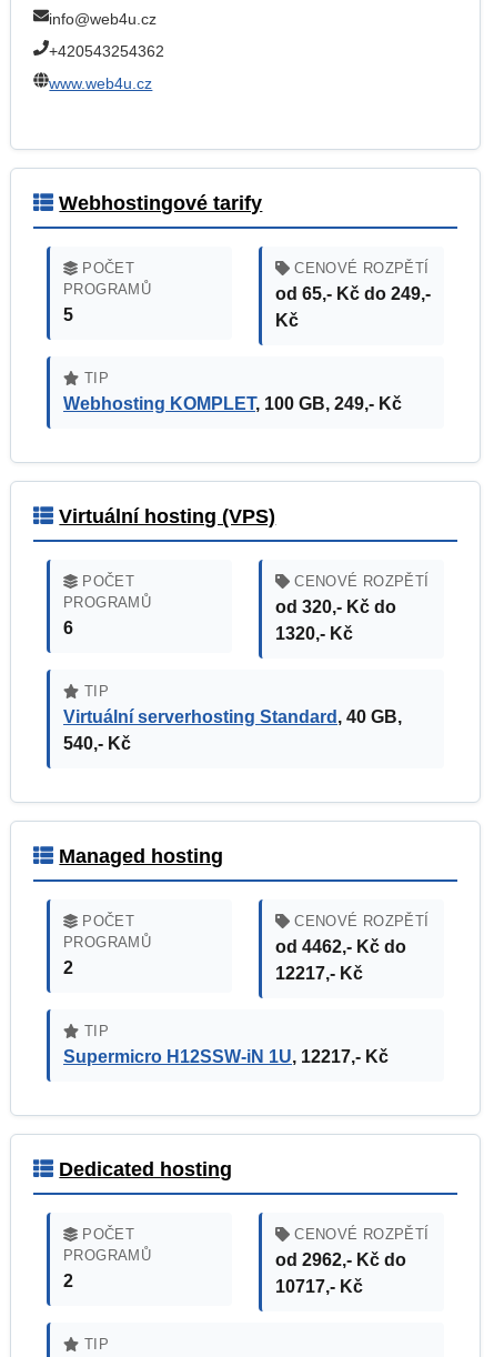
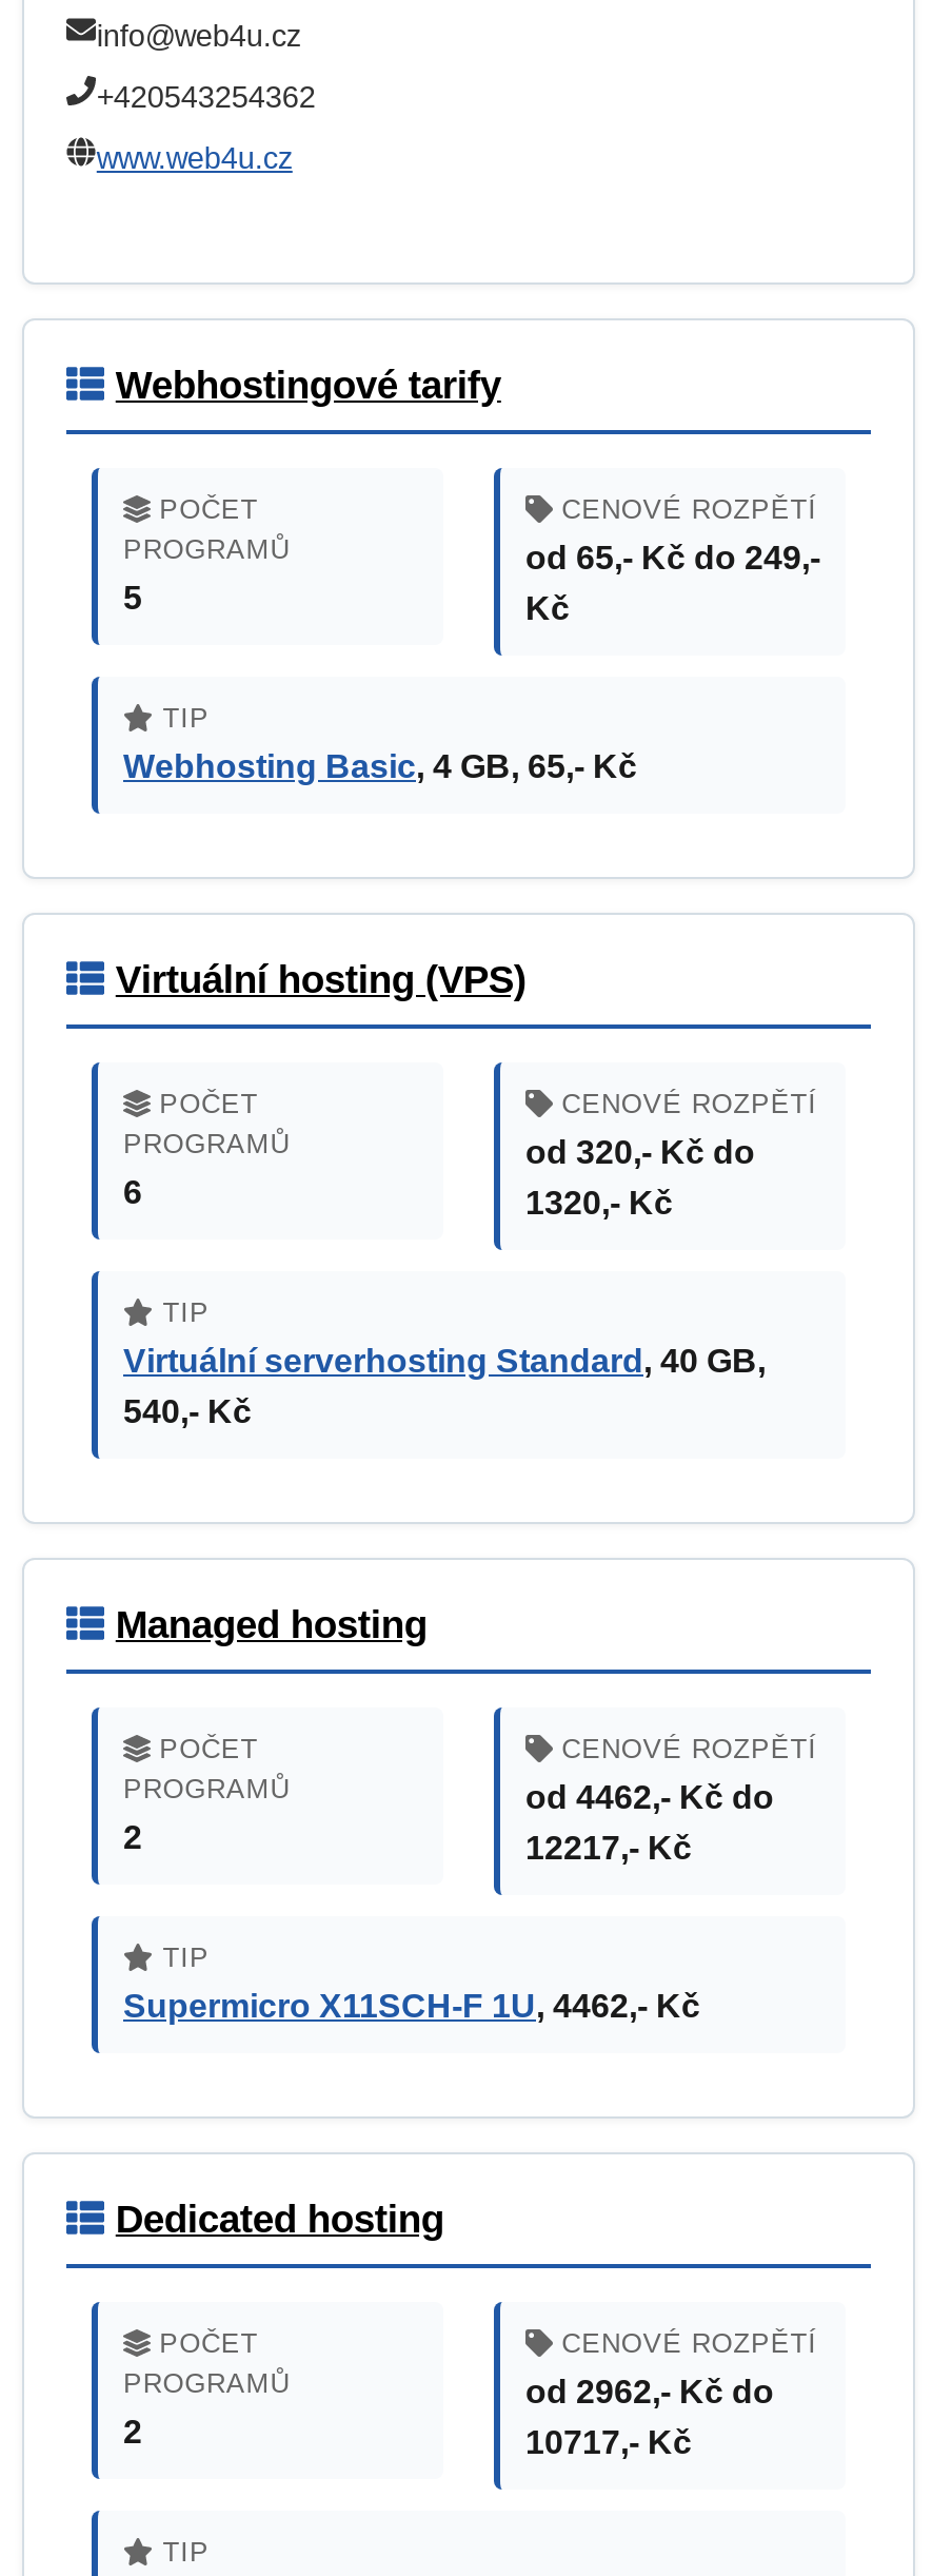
- Webhosting KOMPLET, 100 GB, 249,- Kč
+ Webhosting Basic, 4 GB, 65,- Kč

- Supermicro H12SSW-iN 1U, 12217,- Kč
+ Supermicro X11SCH-F 1U, 4462,- Kč
